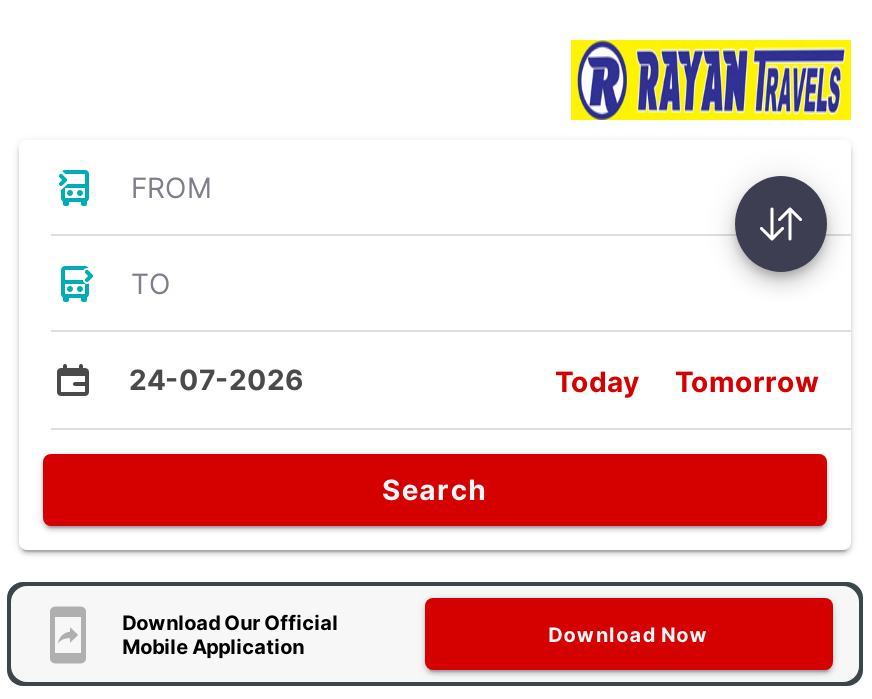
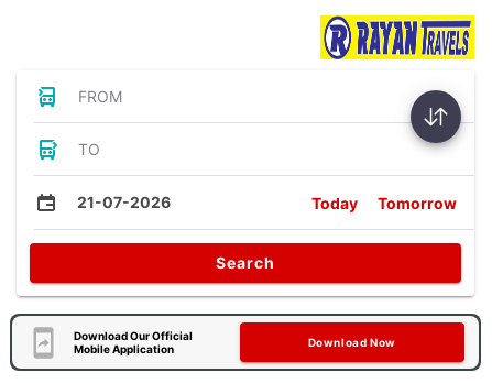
- 24-07-2026
+ 21-07-2026
